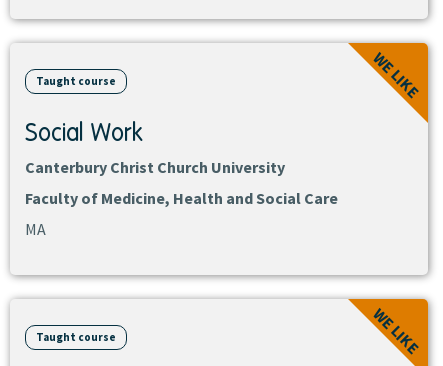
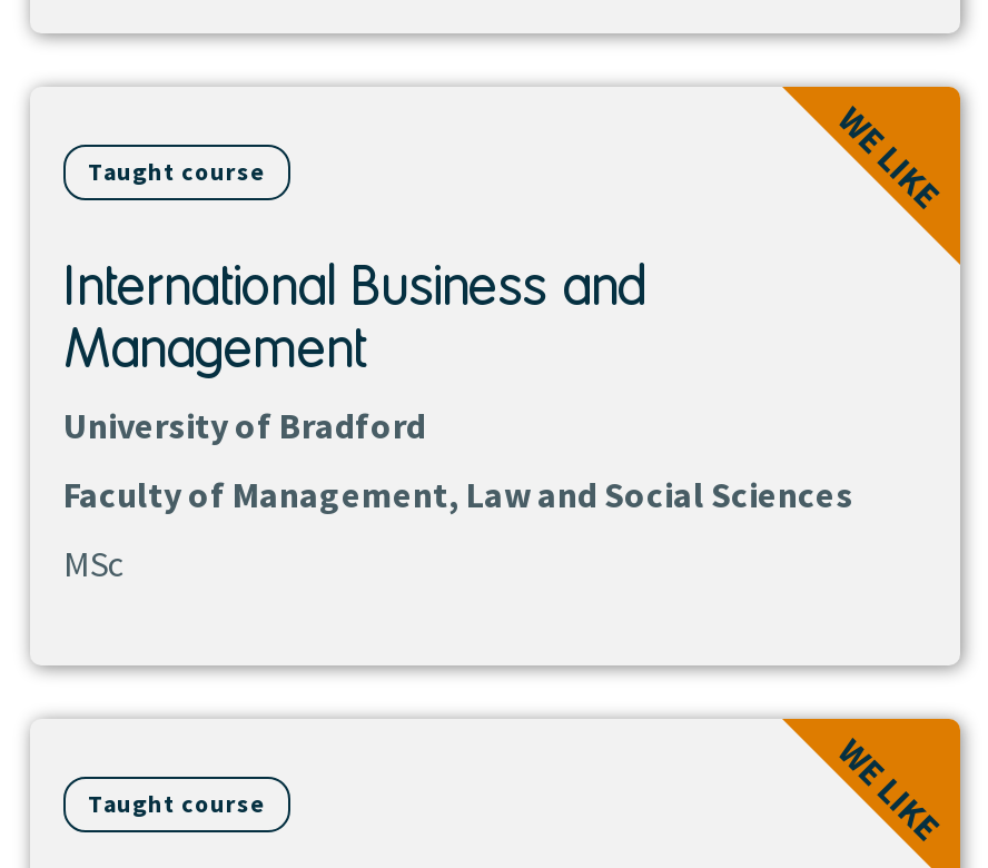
- Social Work
- Canterbury Christ Church University
+ International Business and
+ Management
+ University of Bradford

- Faculty of Medicine, Health and Social Care
+ Faculty of Management, Law and Social Sciences

- MA
+ MSc
